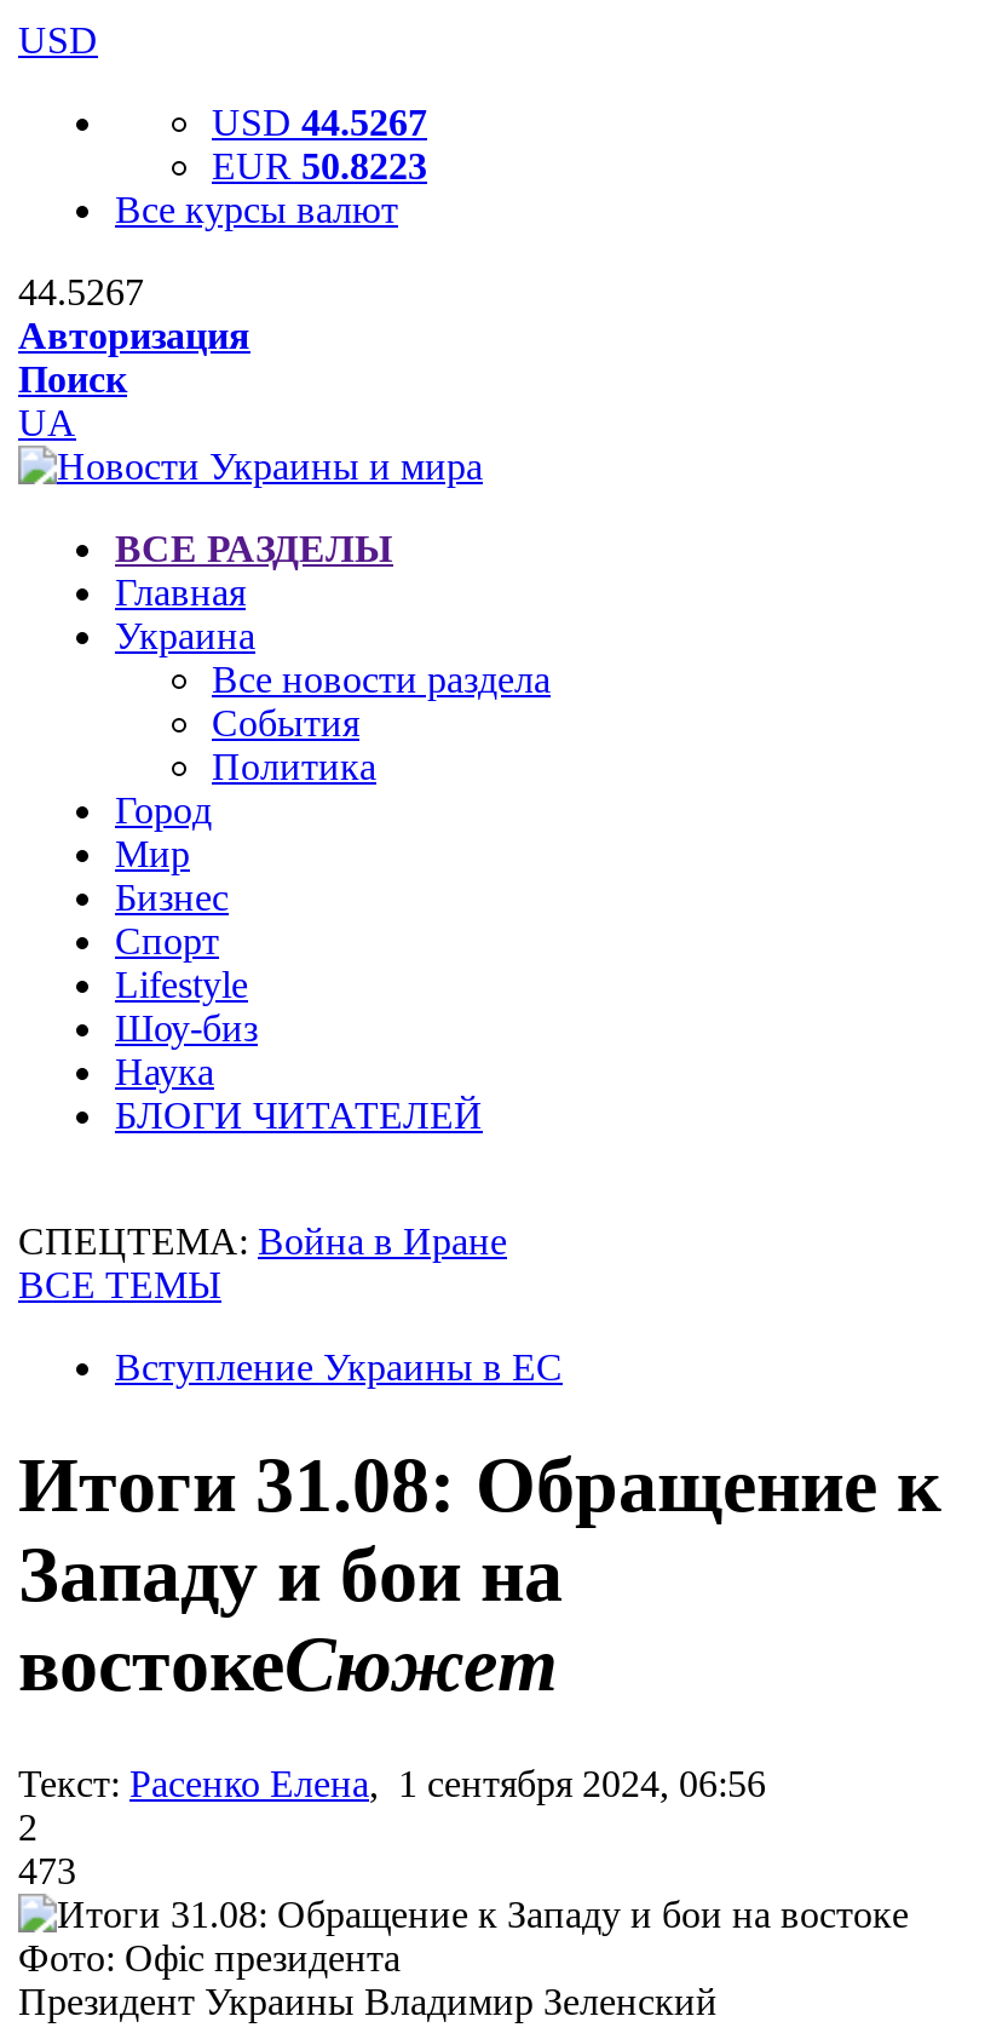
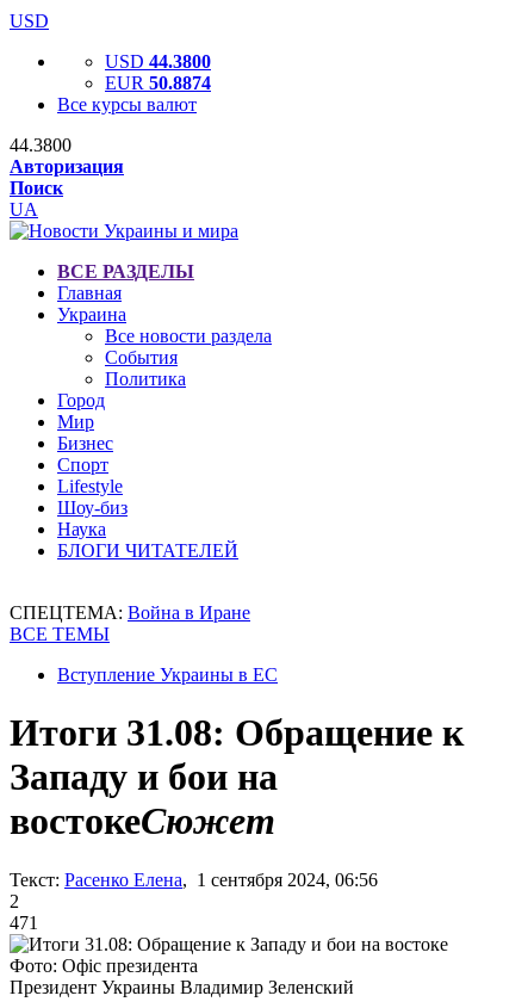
- USD 44.5267
+ USD 44.3800

- EUR 50.8223
+ EUR 50.8874

- 44.5267
+ 44.3800

- 473
+ 471
